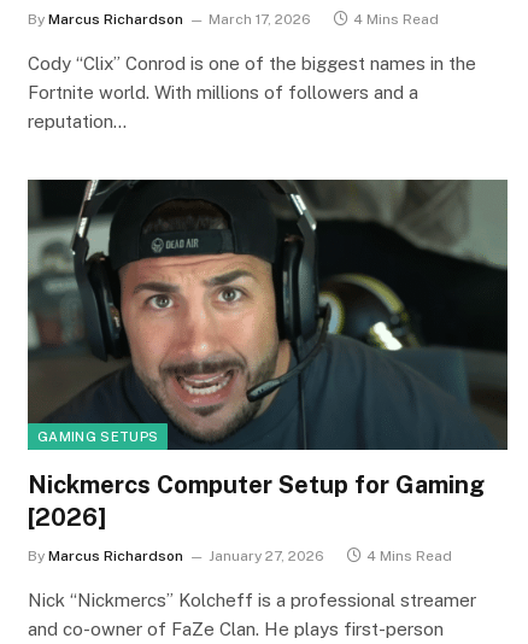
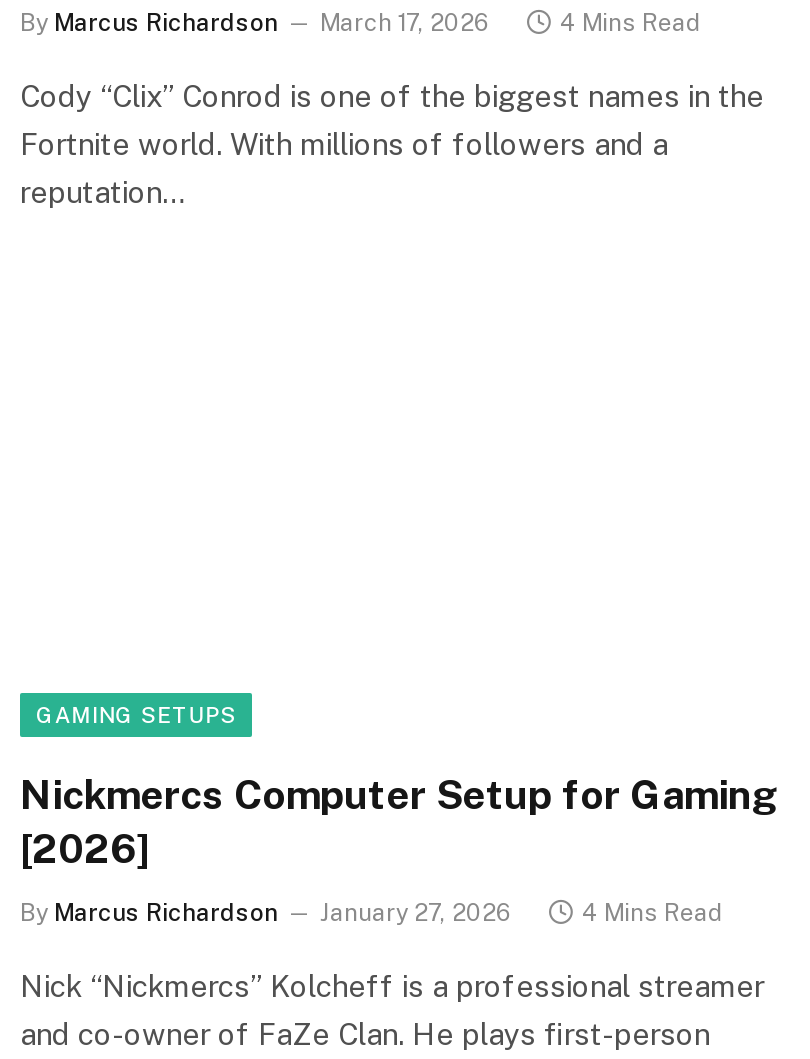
- [image]
